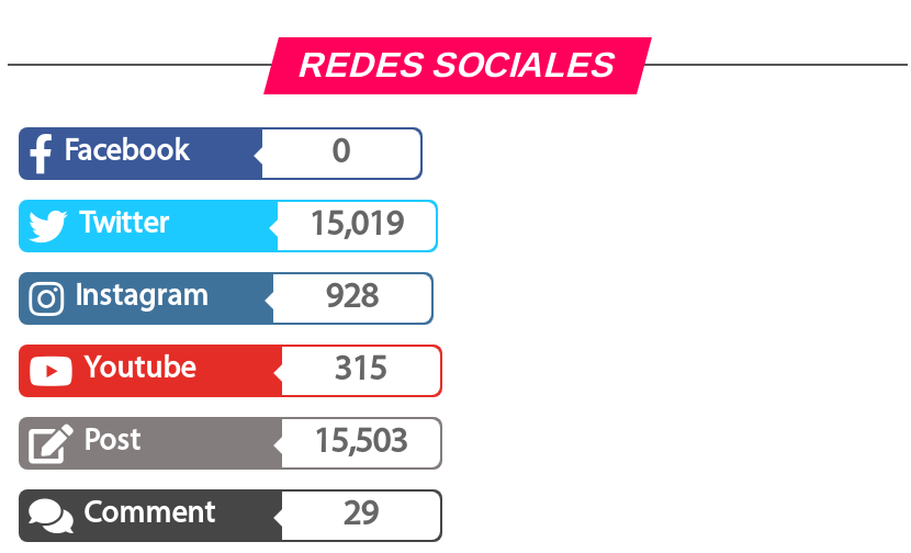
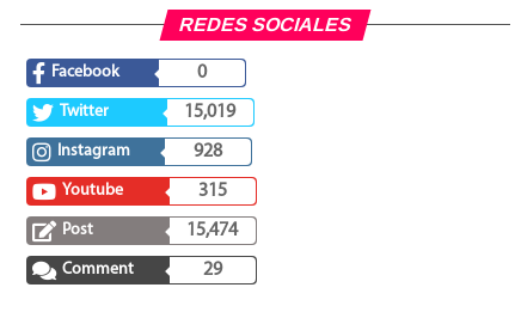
- 15,503
+ 15,474
